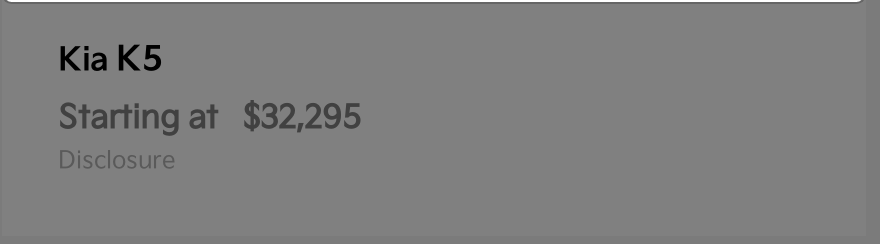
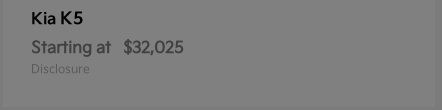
- Starting at $32,295
+ Starting at $32,025
